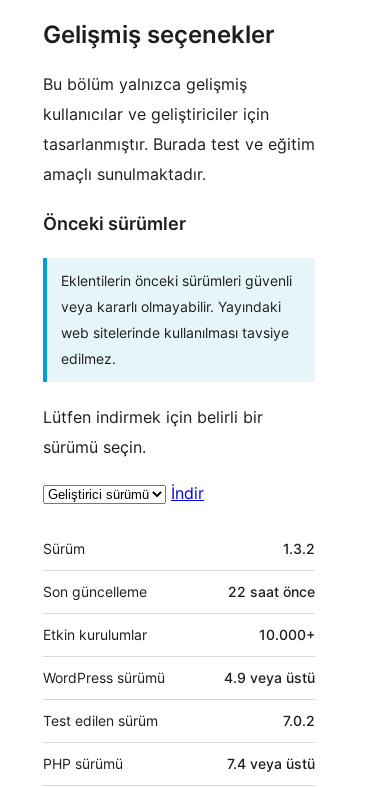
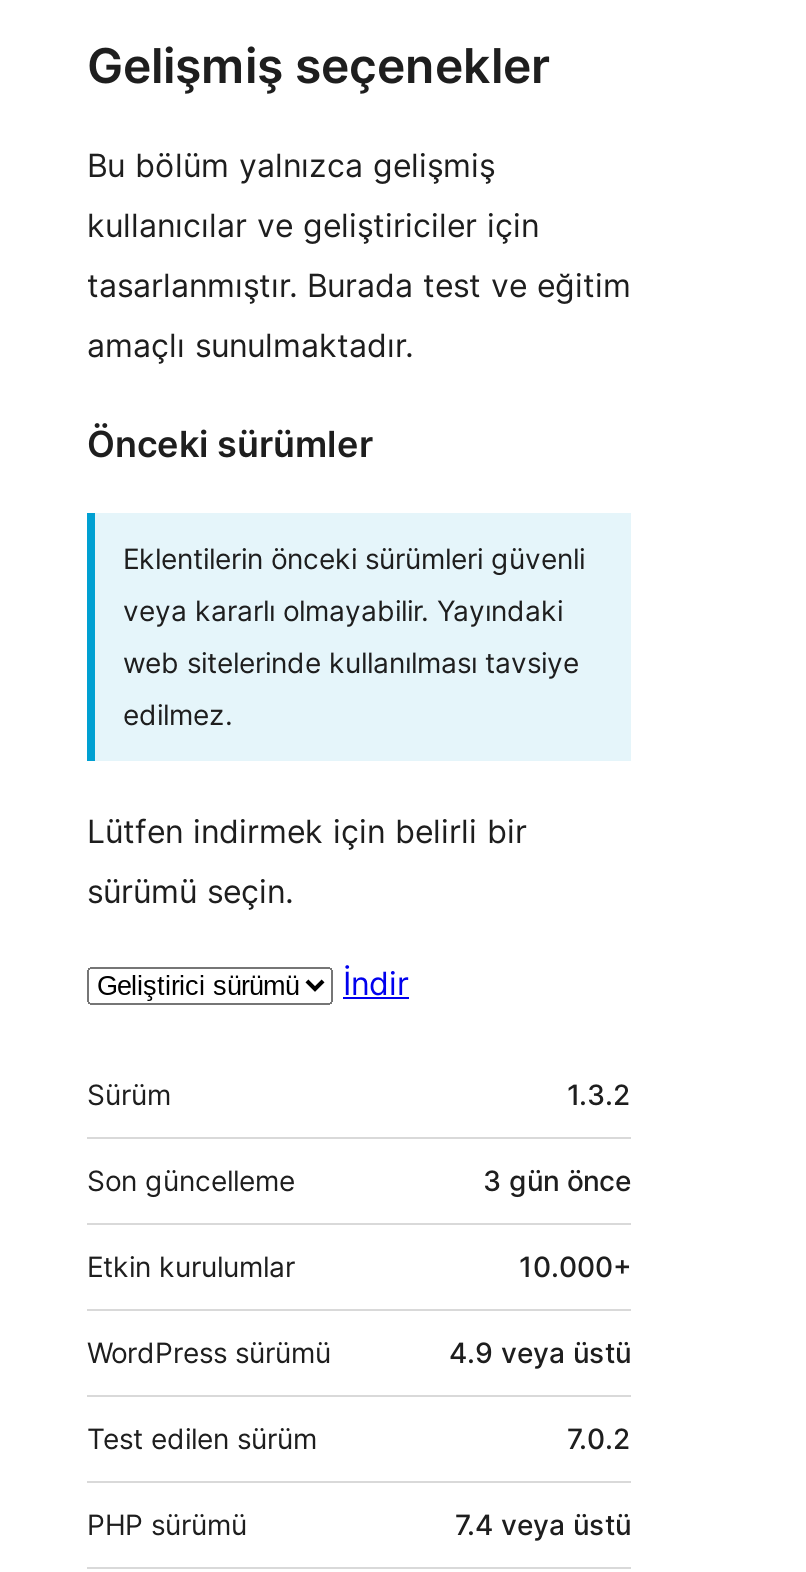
- 22 saat önce
+ 3 gün önce
